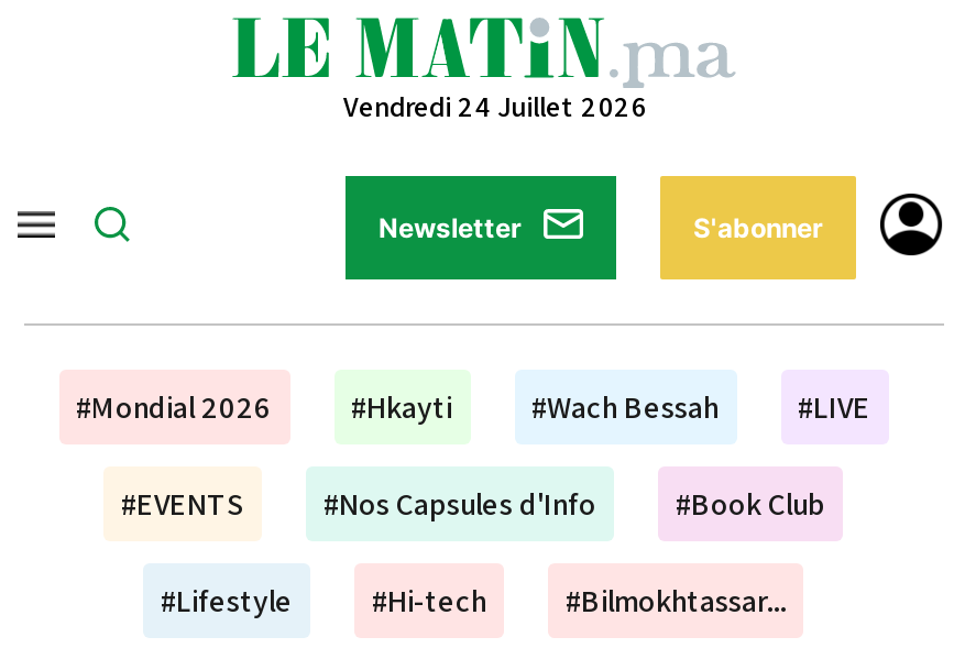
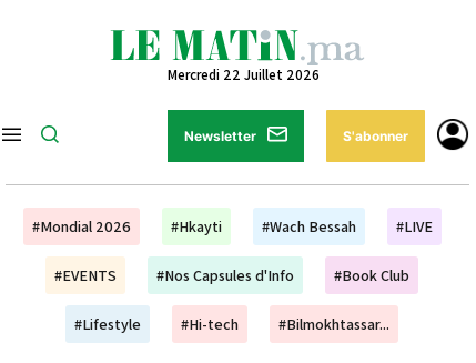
- Vendredi 24 Juillet 2026
+ Mercredi 22 Juillet 2026
